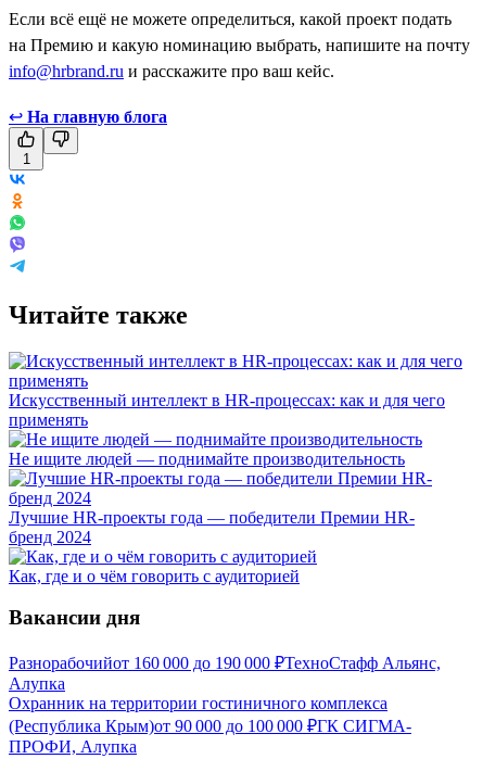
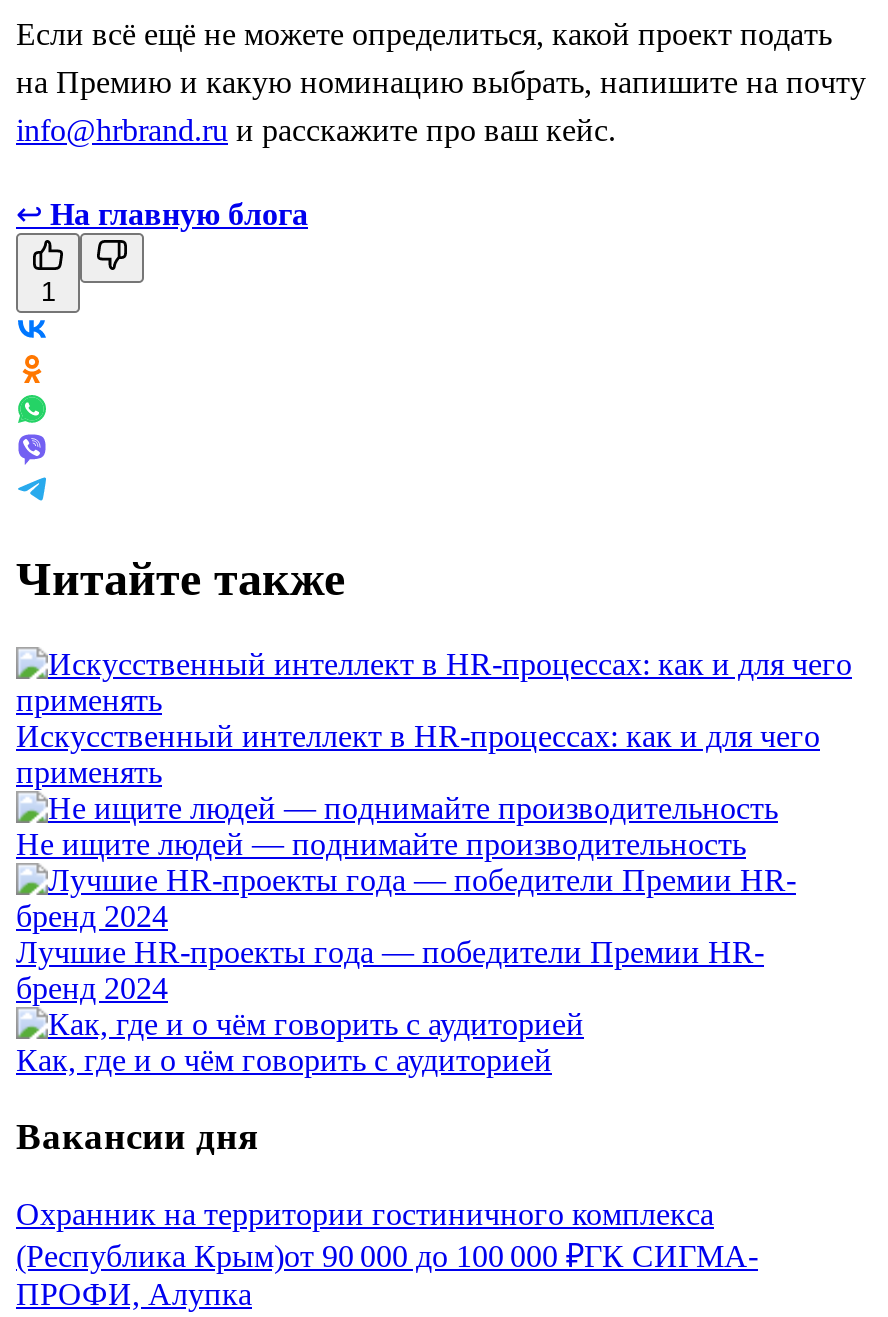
- Разнорабочийот 160 000 до 190 000 ₽ТехноСтафф Альянс,
- Алупка
